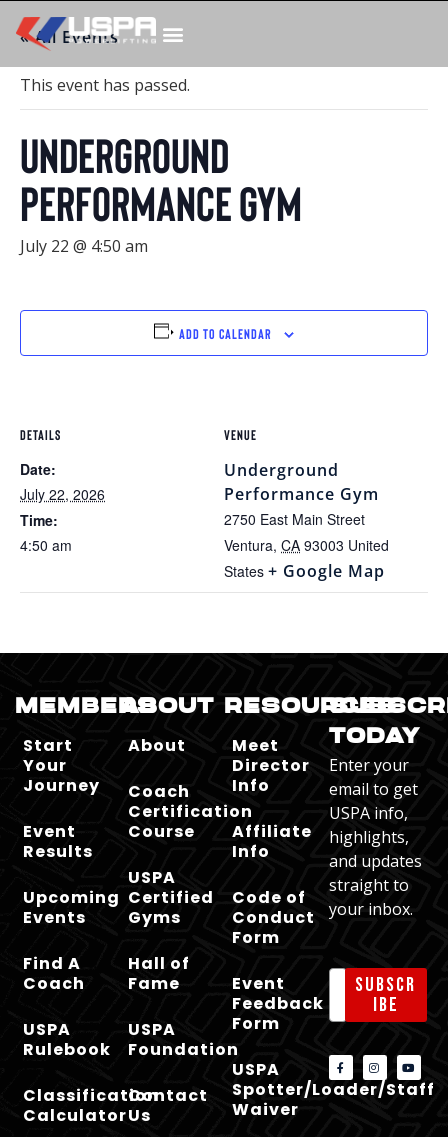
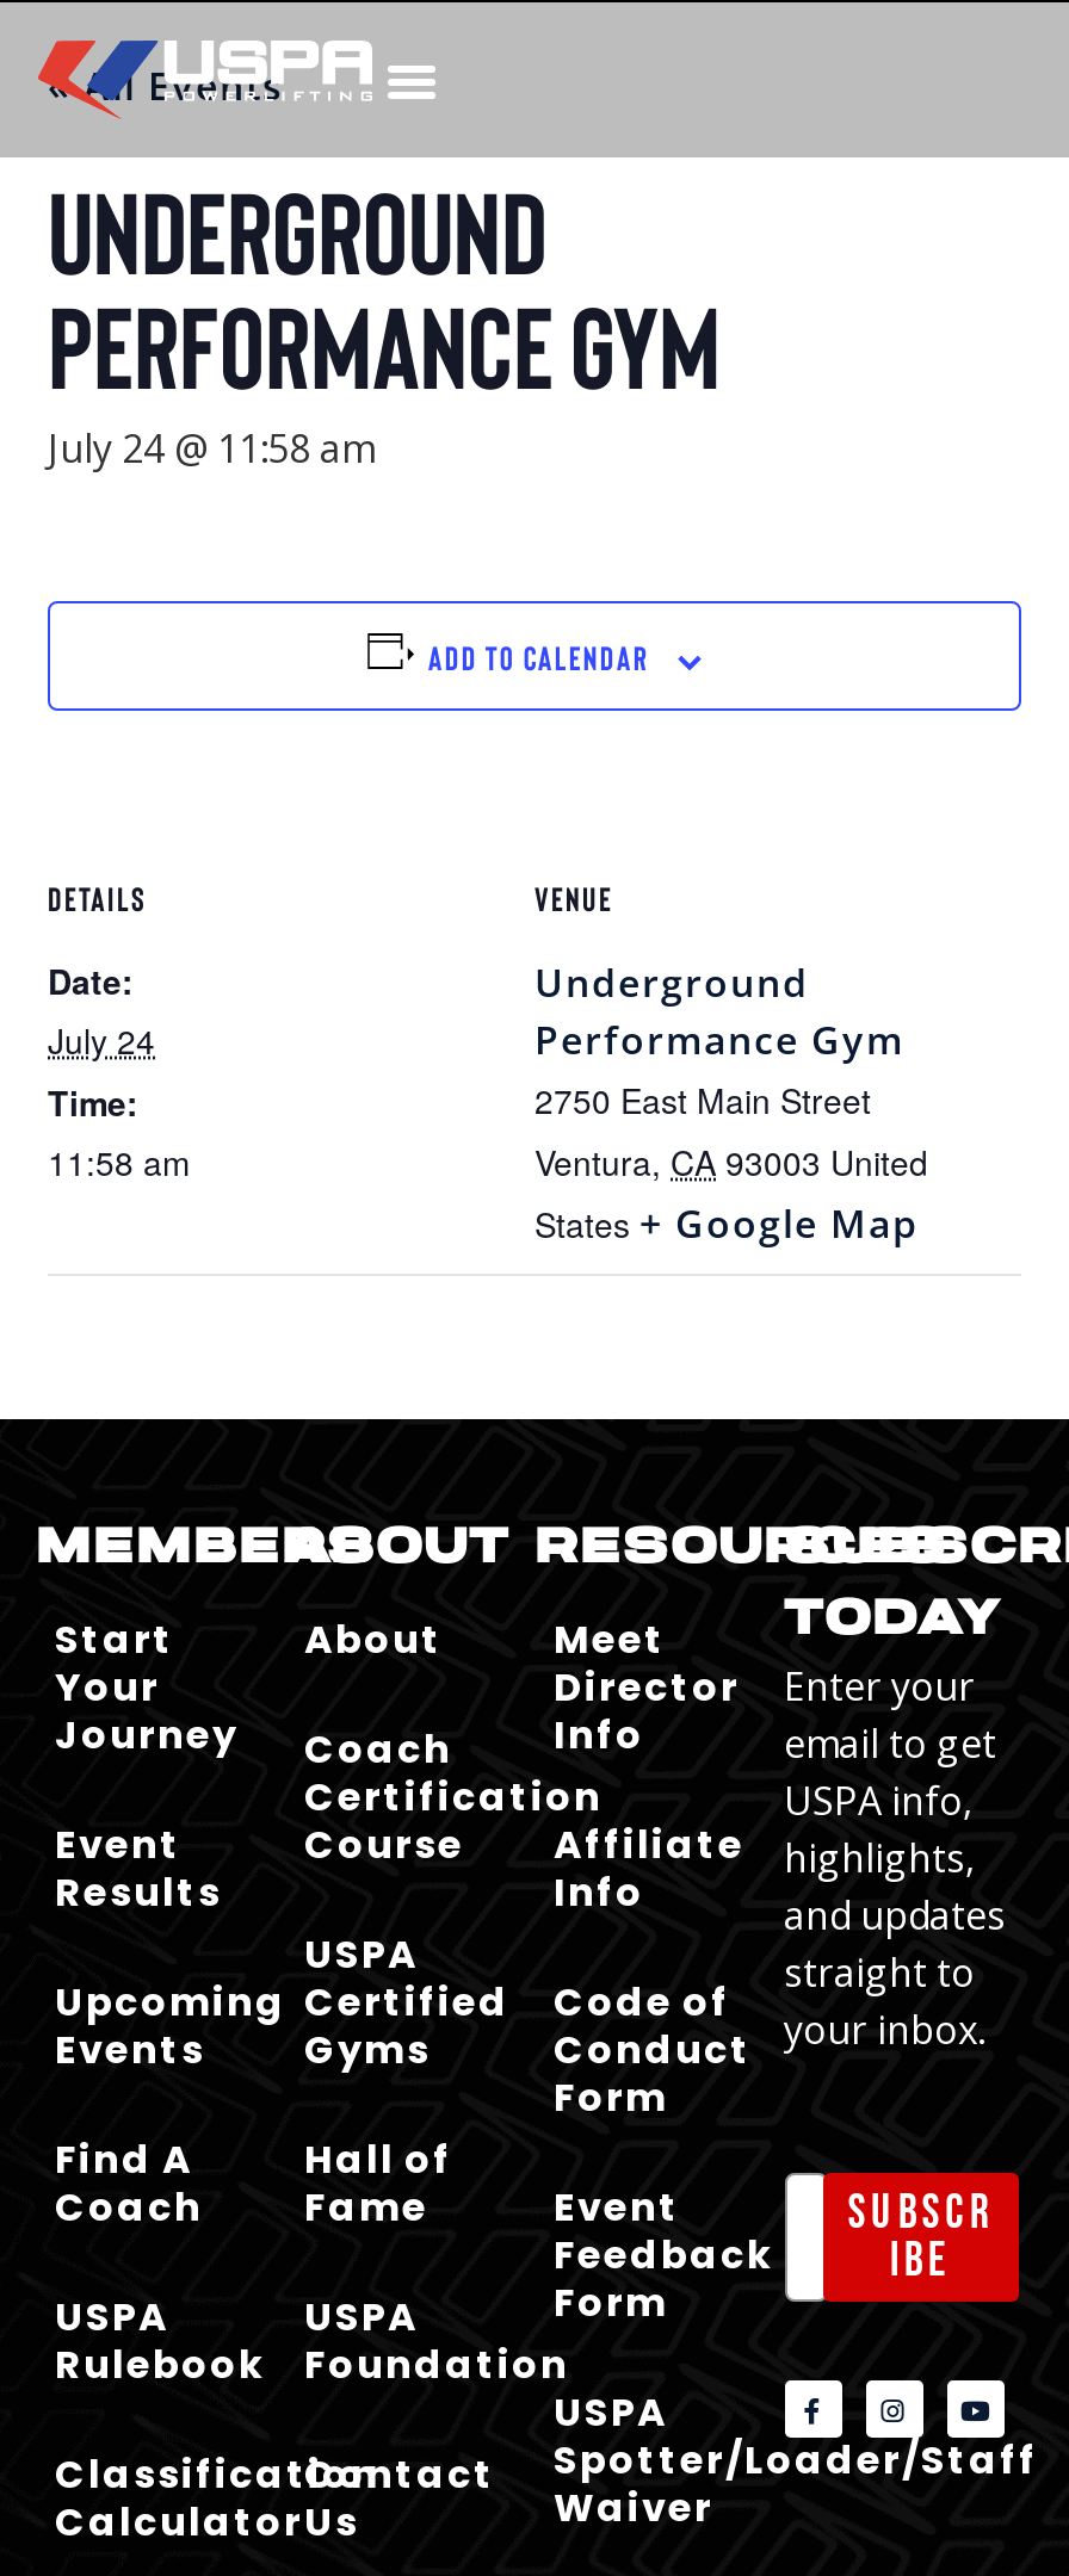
- This event has passed.

- July 22 @ 4:50 am
+ July 24 @ 11:58 am

- July 22, 2026
+ July 24

- 4:50 am
+ 11:58 am
